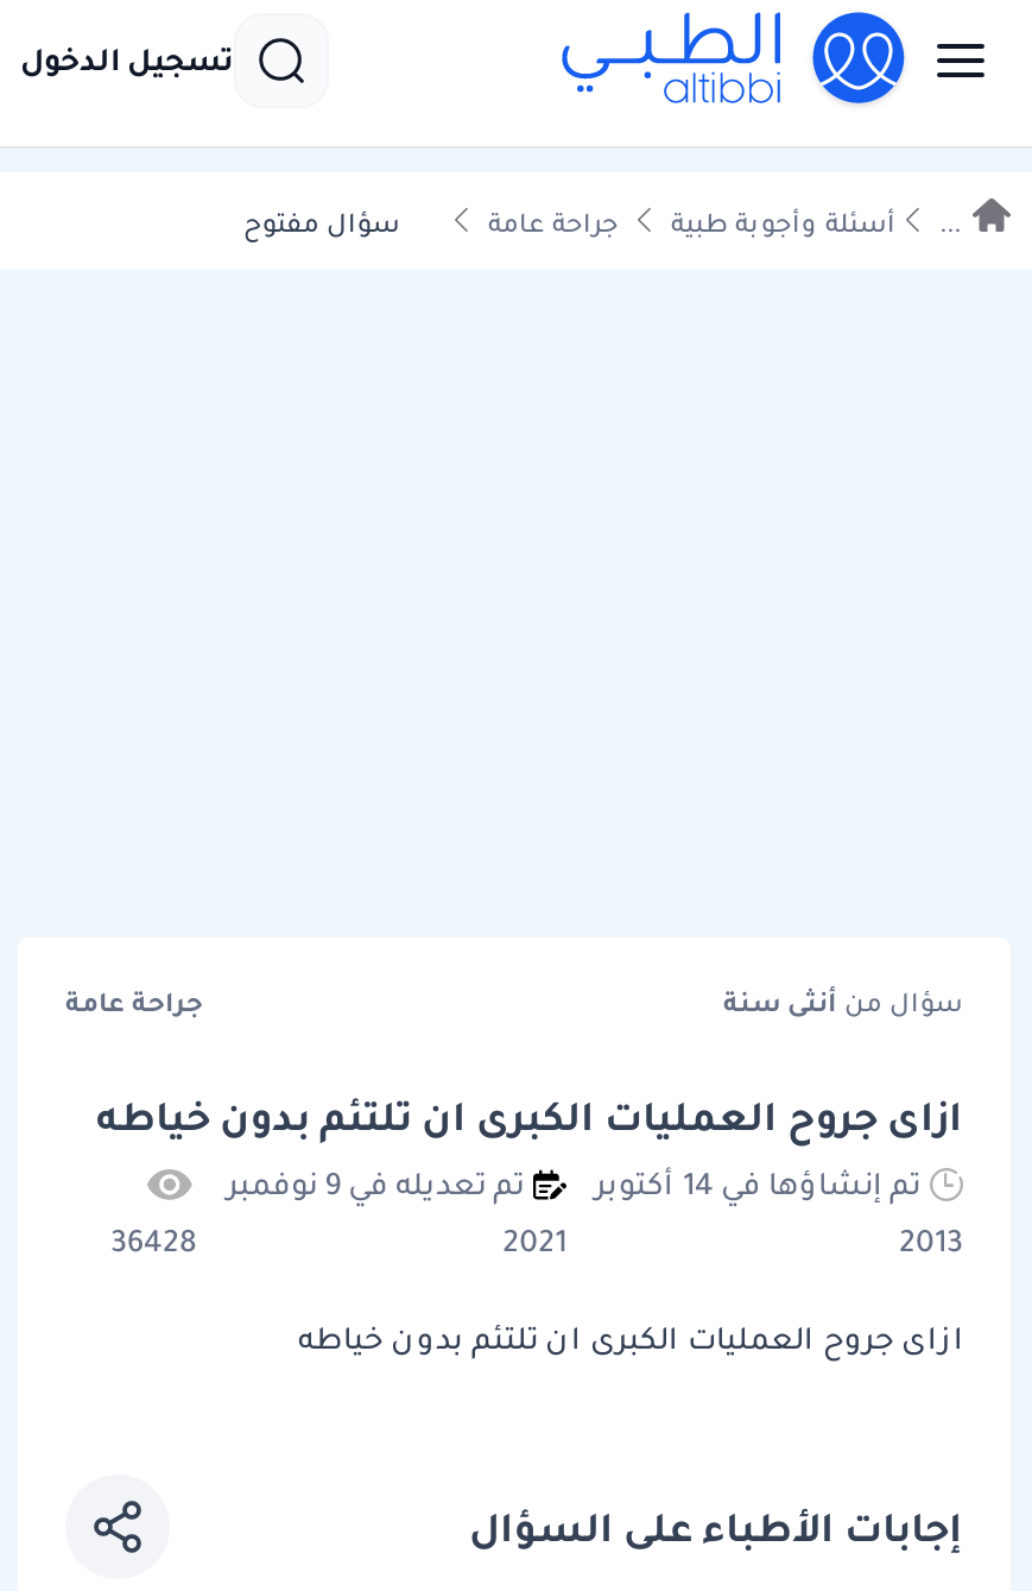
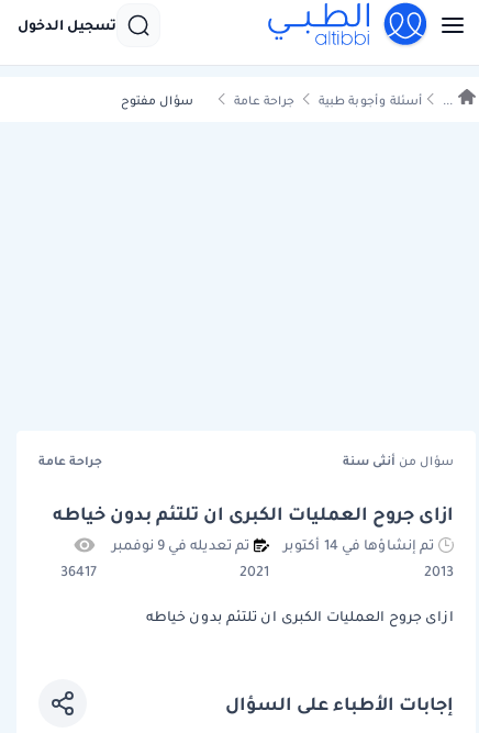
- 36428
+ 36417
